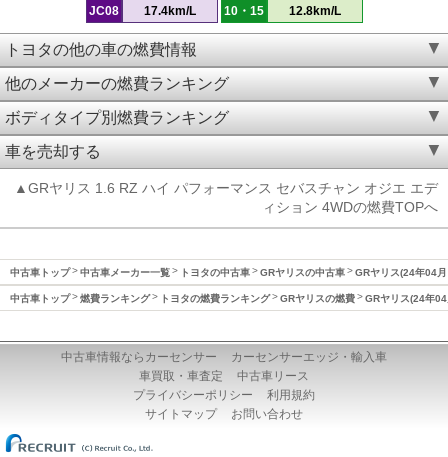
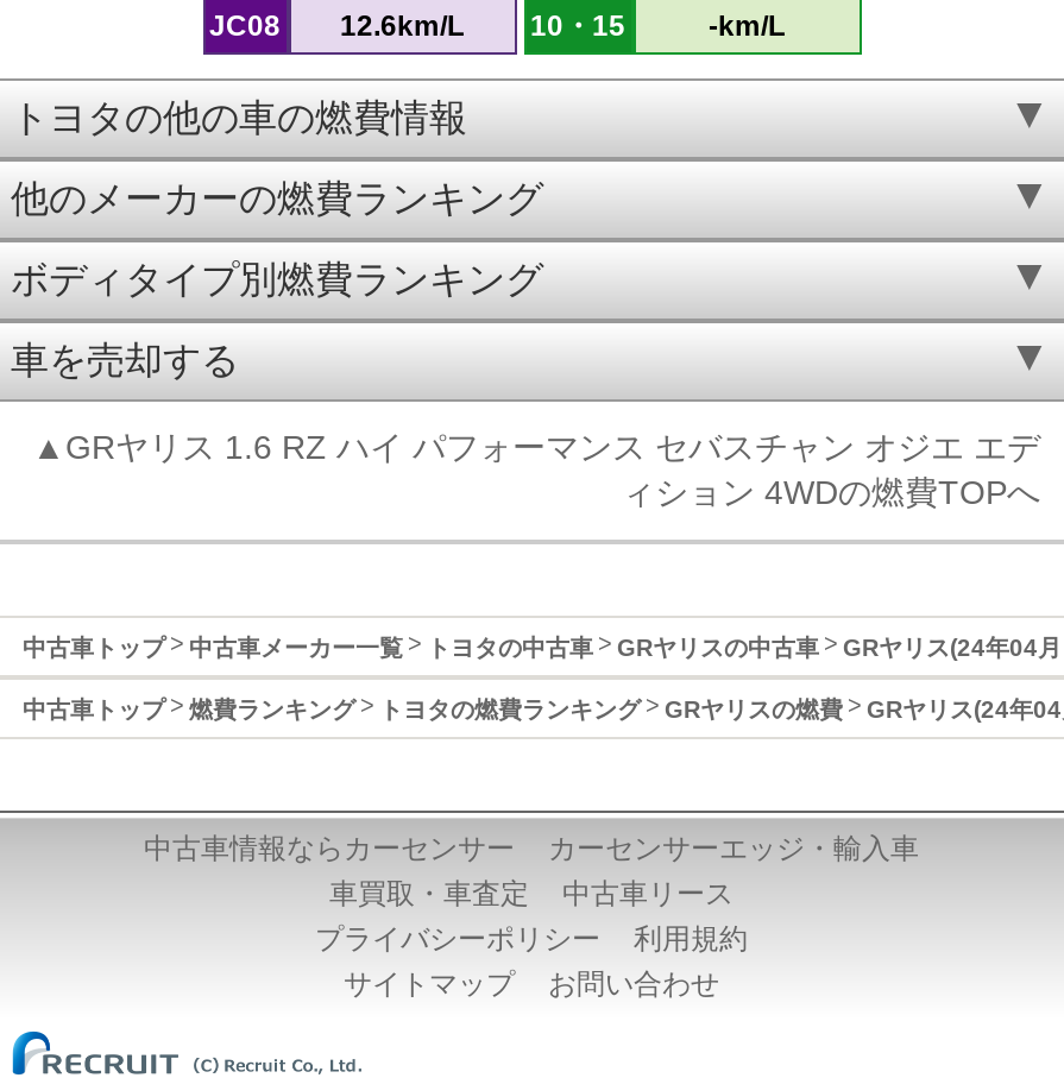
- 17.4km/L
+ 12.6km/L

- 12.8km/L
+ -km/L
